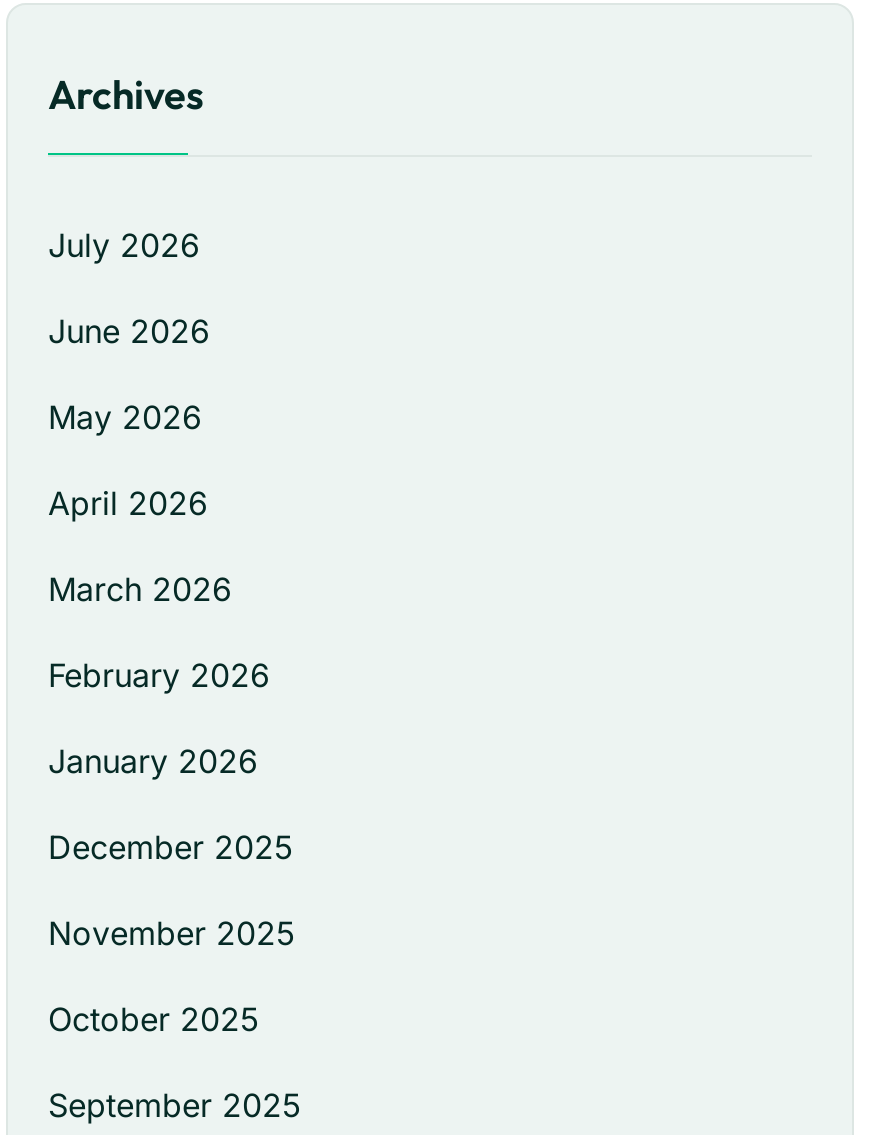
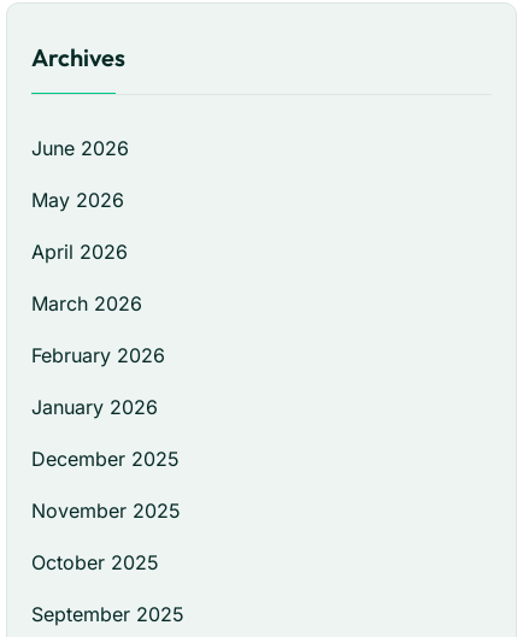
- July 2026
